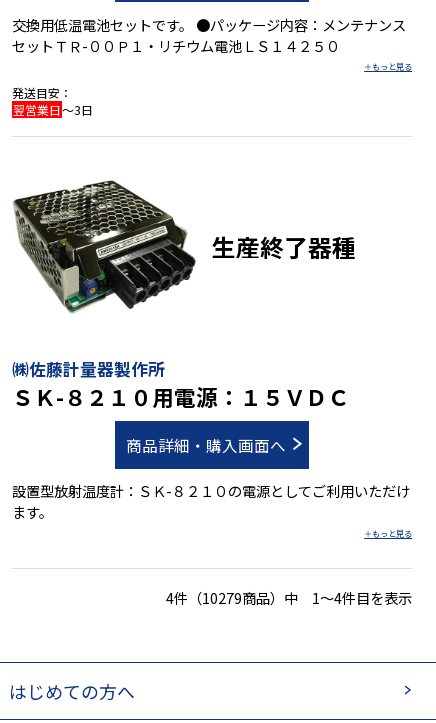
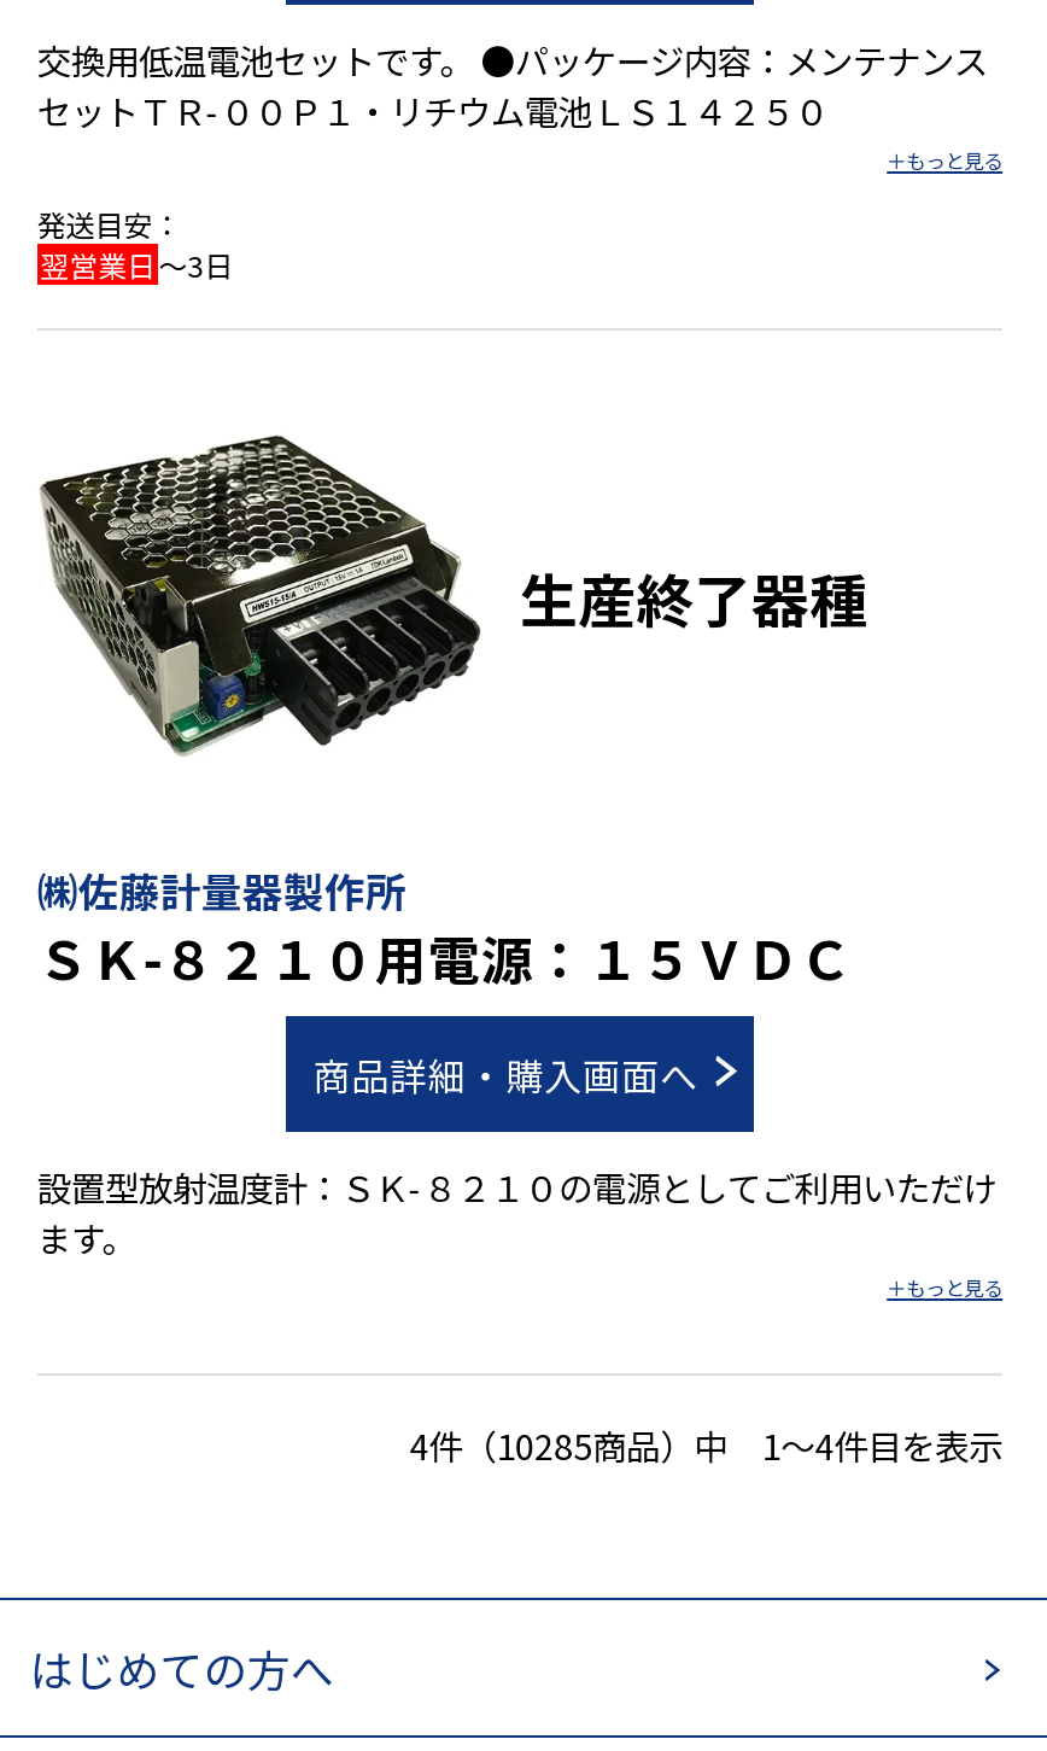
- 4件（10279商品）中 1～4件目を表示
+ 4件（10285商品）中 1～4件目を表示
